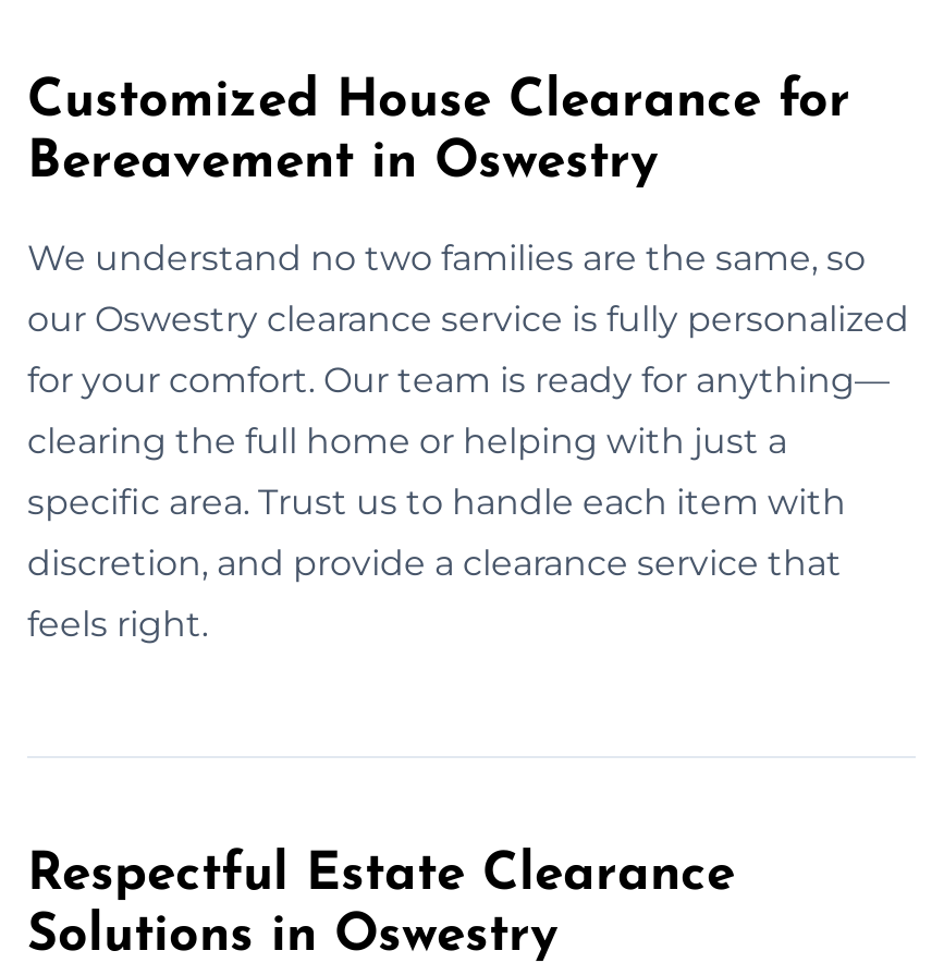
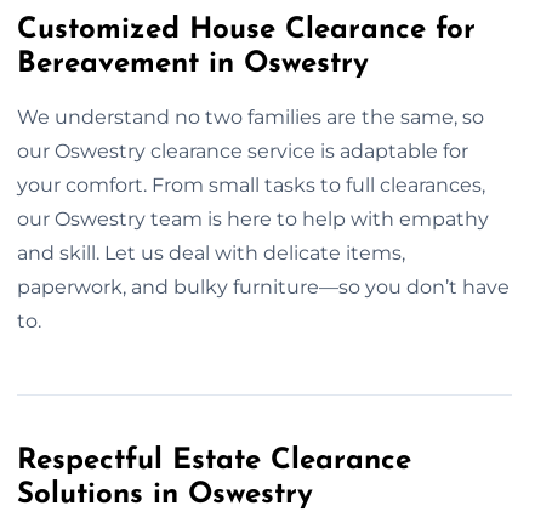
- our Oswestry clearance service is fully personalized
+ our Oswestry clearance service is adaptable for

- for your comfort. Our team is ready for anything—
+ your comfort. From small tasks to full clearances,

- clearing the full home or helping with just a
+ our Oswestry team is here to help with empathy

- specific area. Trust us to handle each item with
+ and skill. Let us deal with delicate items,

- discretion, and provide a clearance service that
+ paperwork, and bulky furniture—so you don’t have

- feels right.
+ to.
